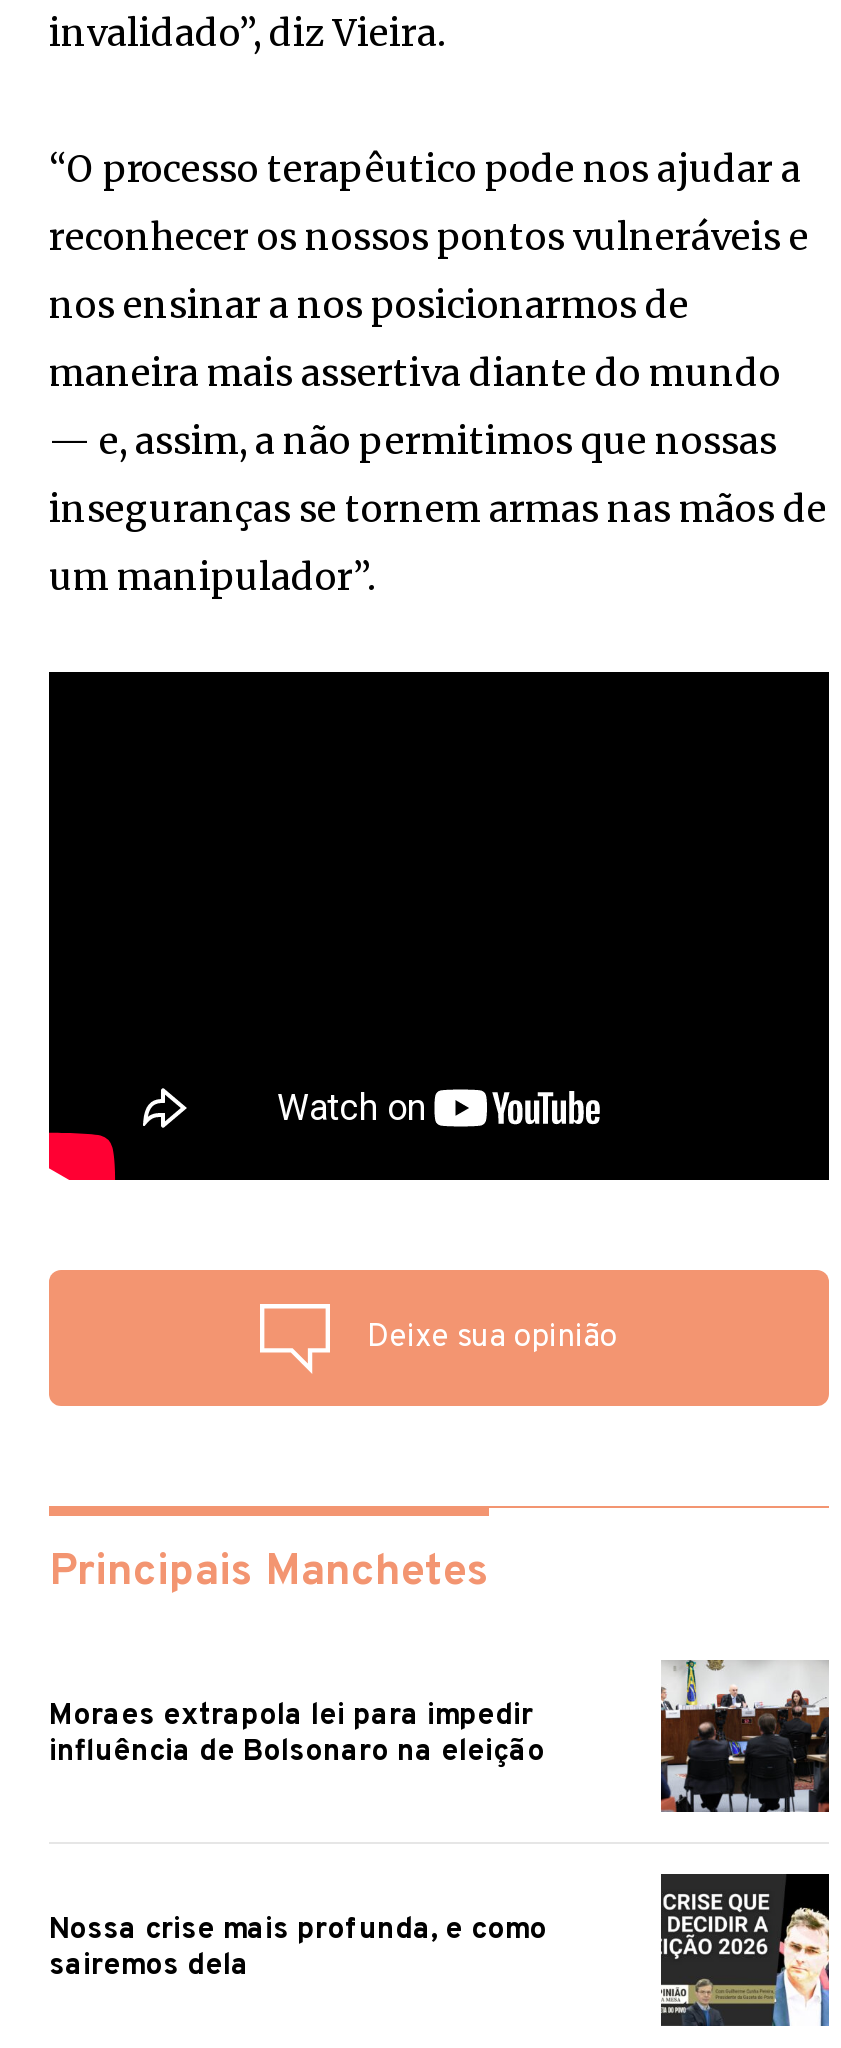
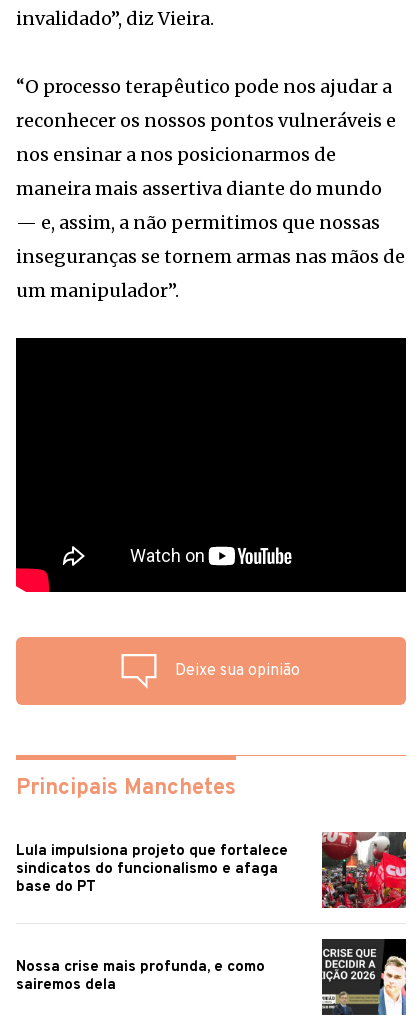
- [image]
+ [image]

- Moraes extrapola lei para impedir
- influência de Bolsonaro na eleição
+ Lula impulsiona projeto que fortalece
+ sindicatos do funcionalismo e afaga
+ base do PT
